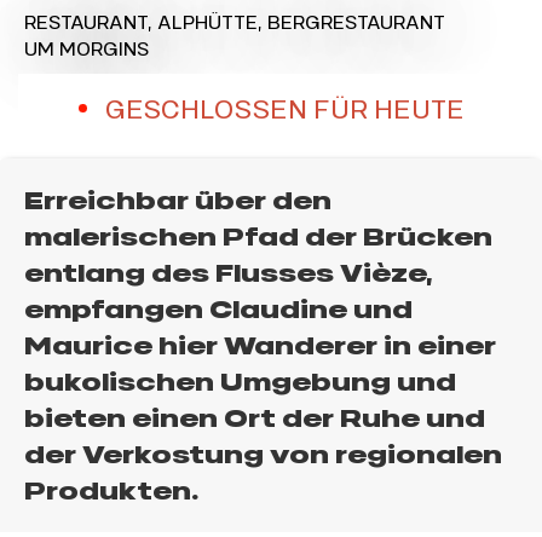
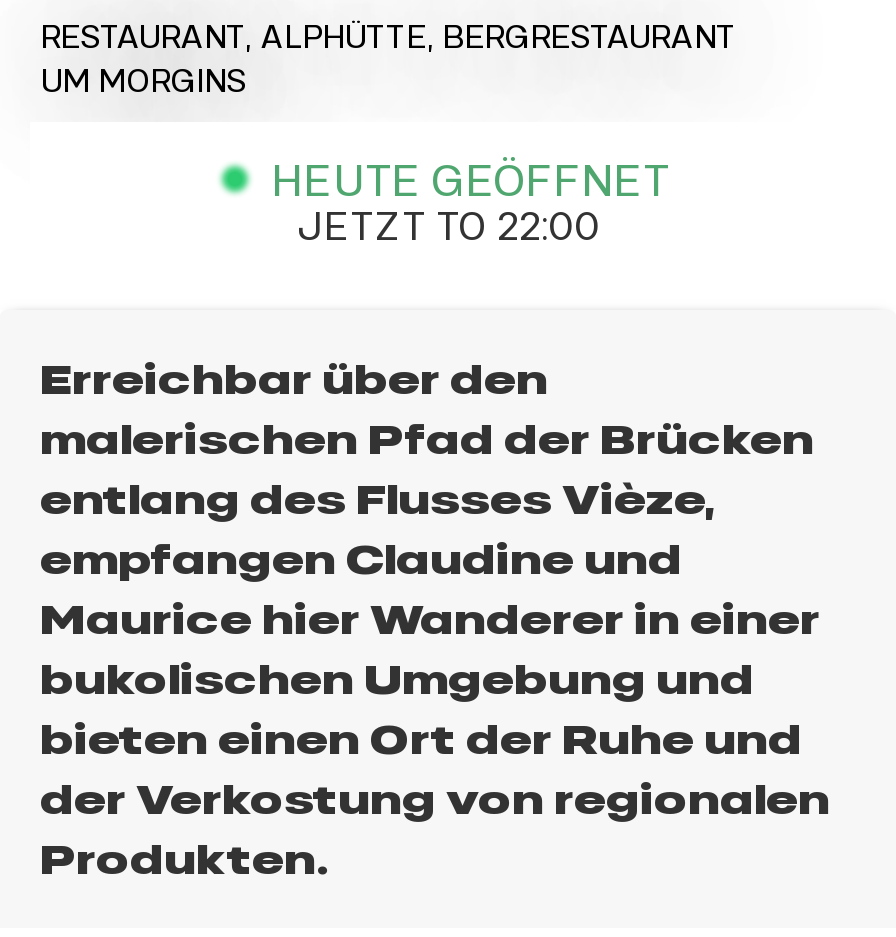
- GESCHLOSSEN FÜR HEUTE
+ HEUTE GEÖFFNET
+ JETZT TO 22:00
